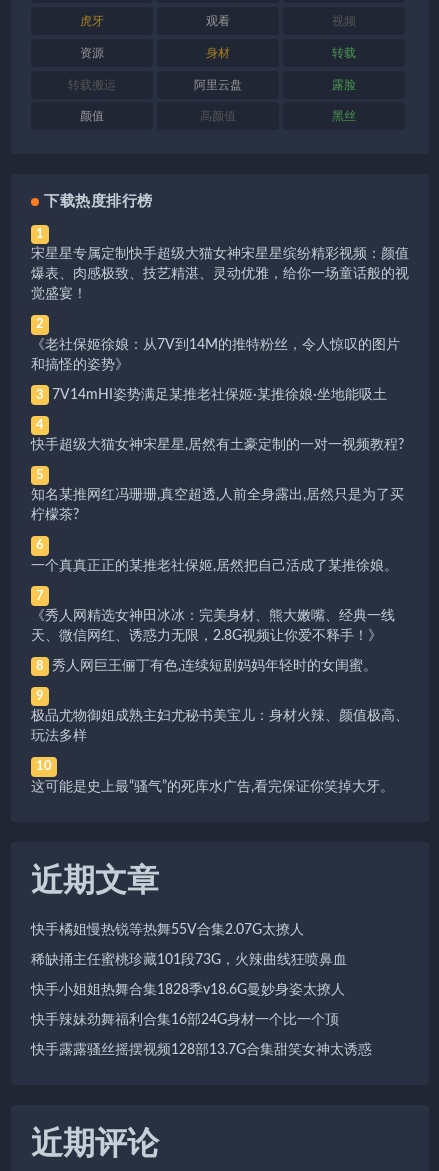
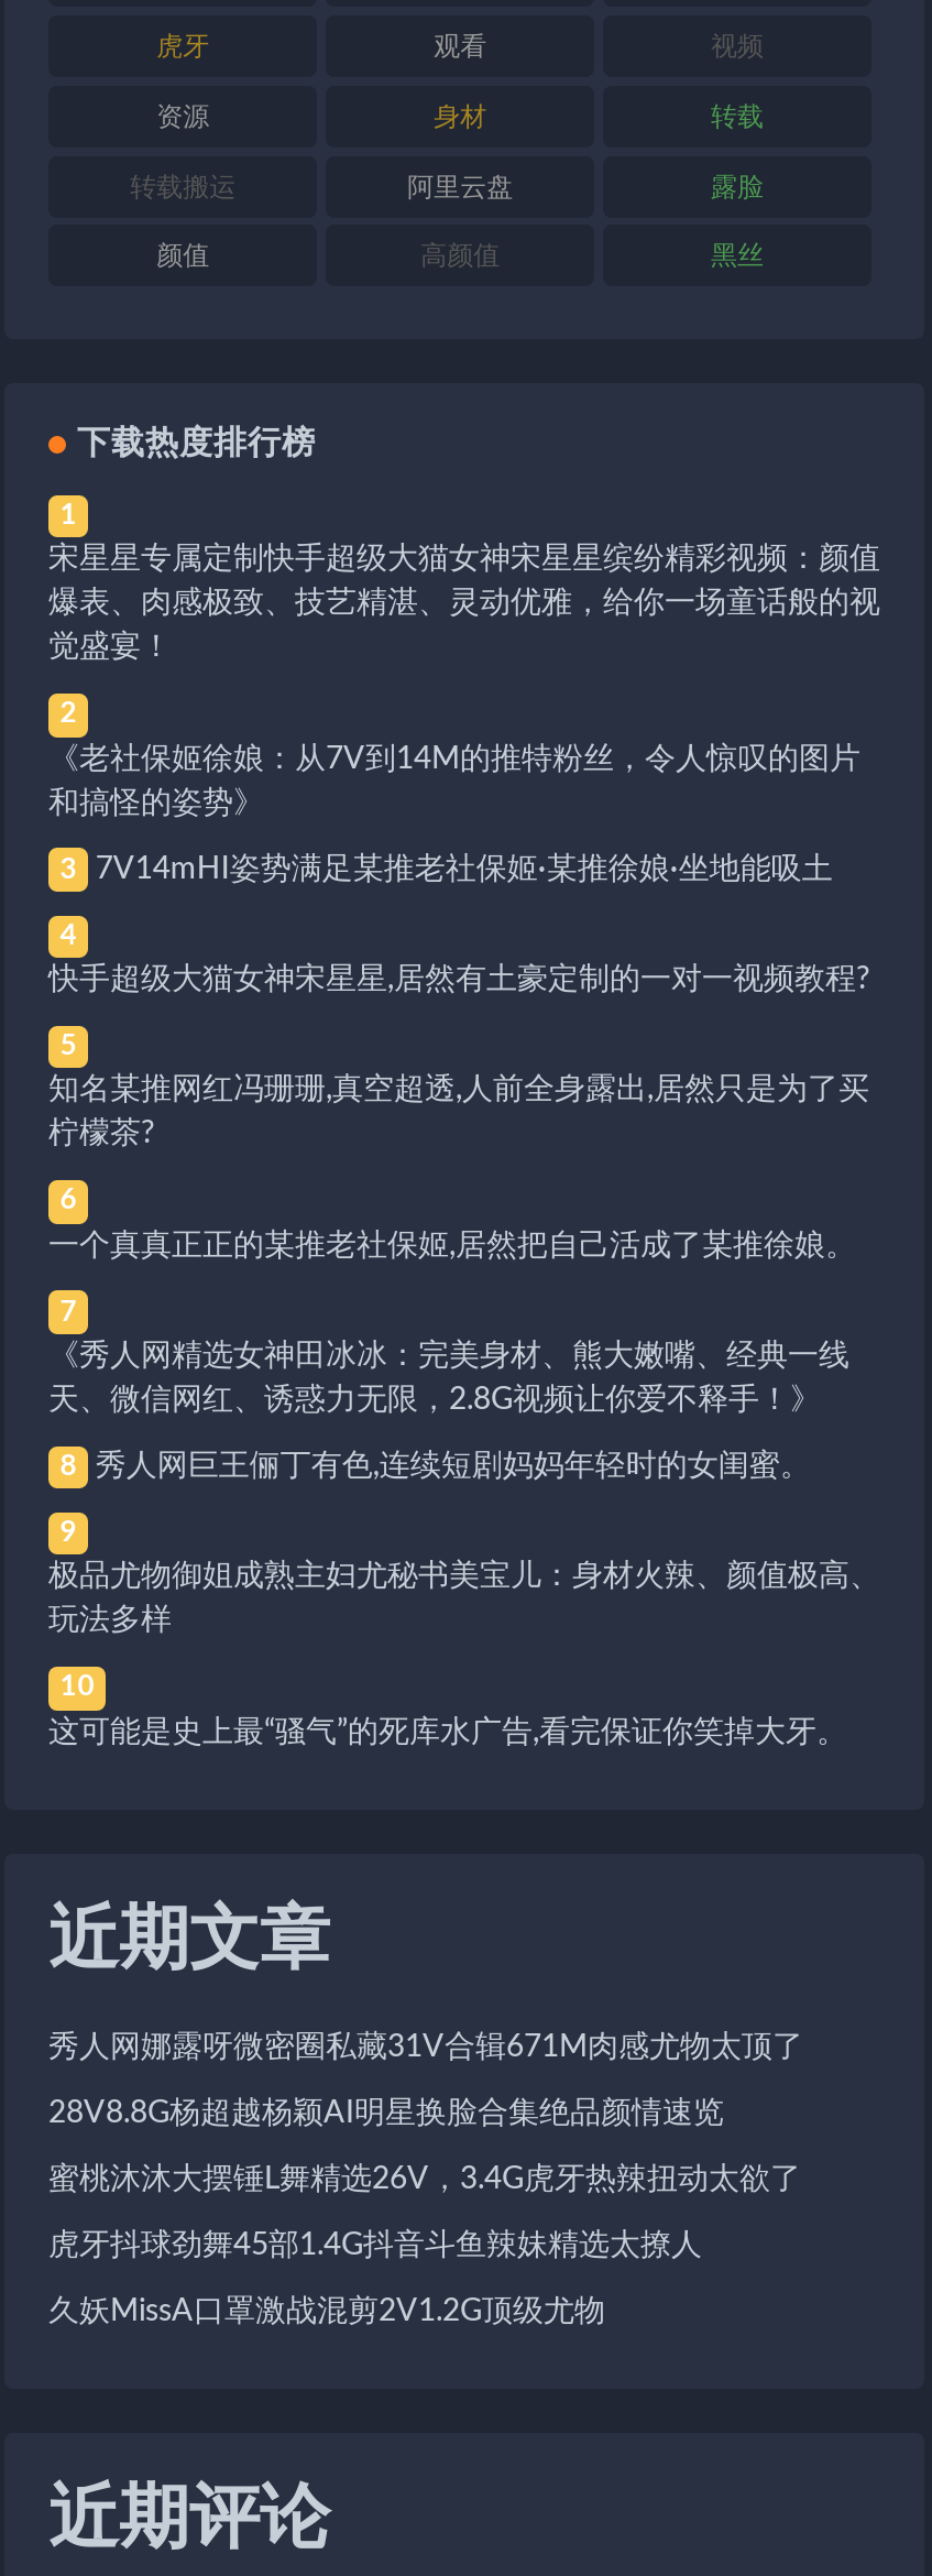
- 快手橘姐慢热锐等热舞55V合集2.07G太撩人
+ 秀人网娜露呀微密圈私藏31V合辑671M肉感尤物太顶了

- 稀缺捅主任蜜桃珍藏101段73G，火辣曲线狂喷鼻血
+ 28V8.8G杨超越杨颖AI明星换脸合集绝品颜情速览

- 快手小姐姐热舞合集1828季v18.6G曼妙身姿太撩人
+ 蜜桃沐沐大摆锤L舞精选26V，3.4G虎牙热辣扭动太欲了

- 快手辣妹劲舞福利合集16部24G身材一个比一个顶
+ 虎牙抖球劲舞45部1.4G抖音斗鱼辣妹精选太撩人

- 快手露露骚丝摇摆视频128部13.7G合集甜笑女神太诱惑
+ 久妖MissA口罩激战混剪2V1.2G顶级尤物
